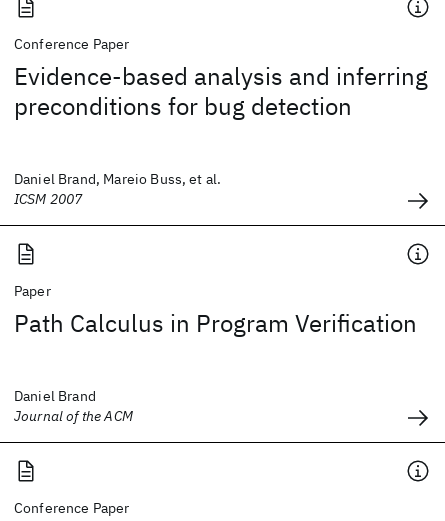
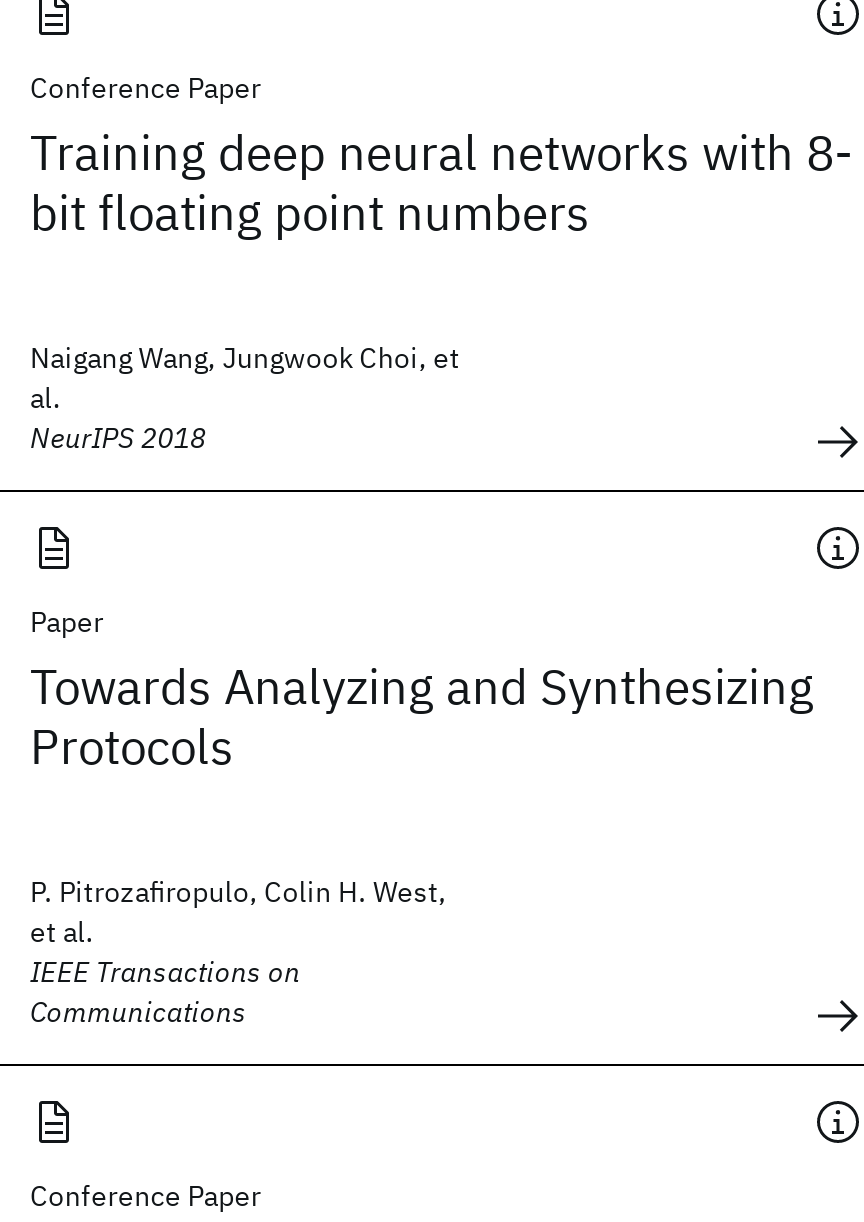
- Evidence-based analysis and inferring
- preconditions for bug detection
+ Training deep neural networks with 8-
+ bit floating point numbers

- Daniel Brand, Mareio Buss, et al.
- ICSM 2007
+ Naigang Wang, Jungwook Choi, et
+ al.
+ NeurIPS 2018

- Path Calculus in Program Verification
+ Towards Analyzing and Synthesizing
+ Protocols

- Daniel Brand
- Journal of the ACM
+ P. Pitrozafiropulo, Colin H. West,
+ et al.
+ IEEE Transactions on
+ Communications
